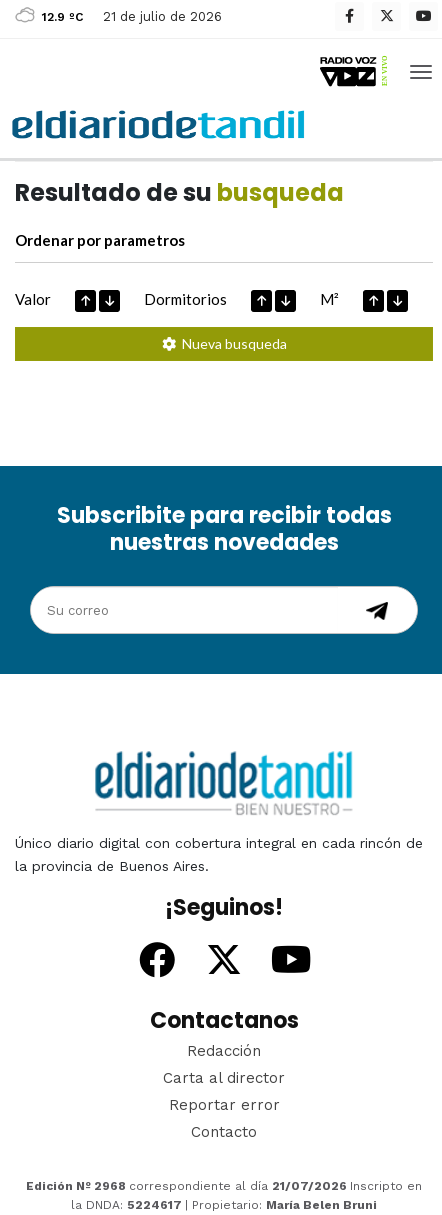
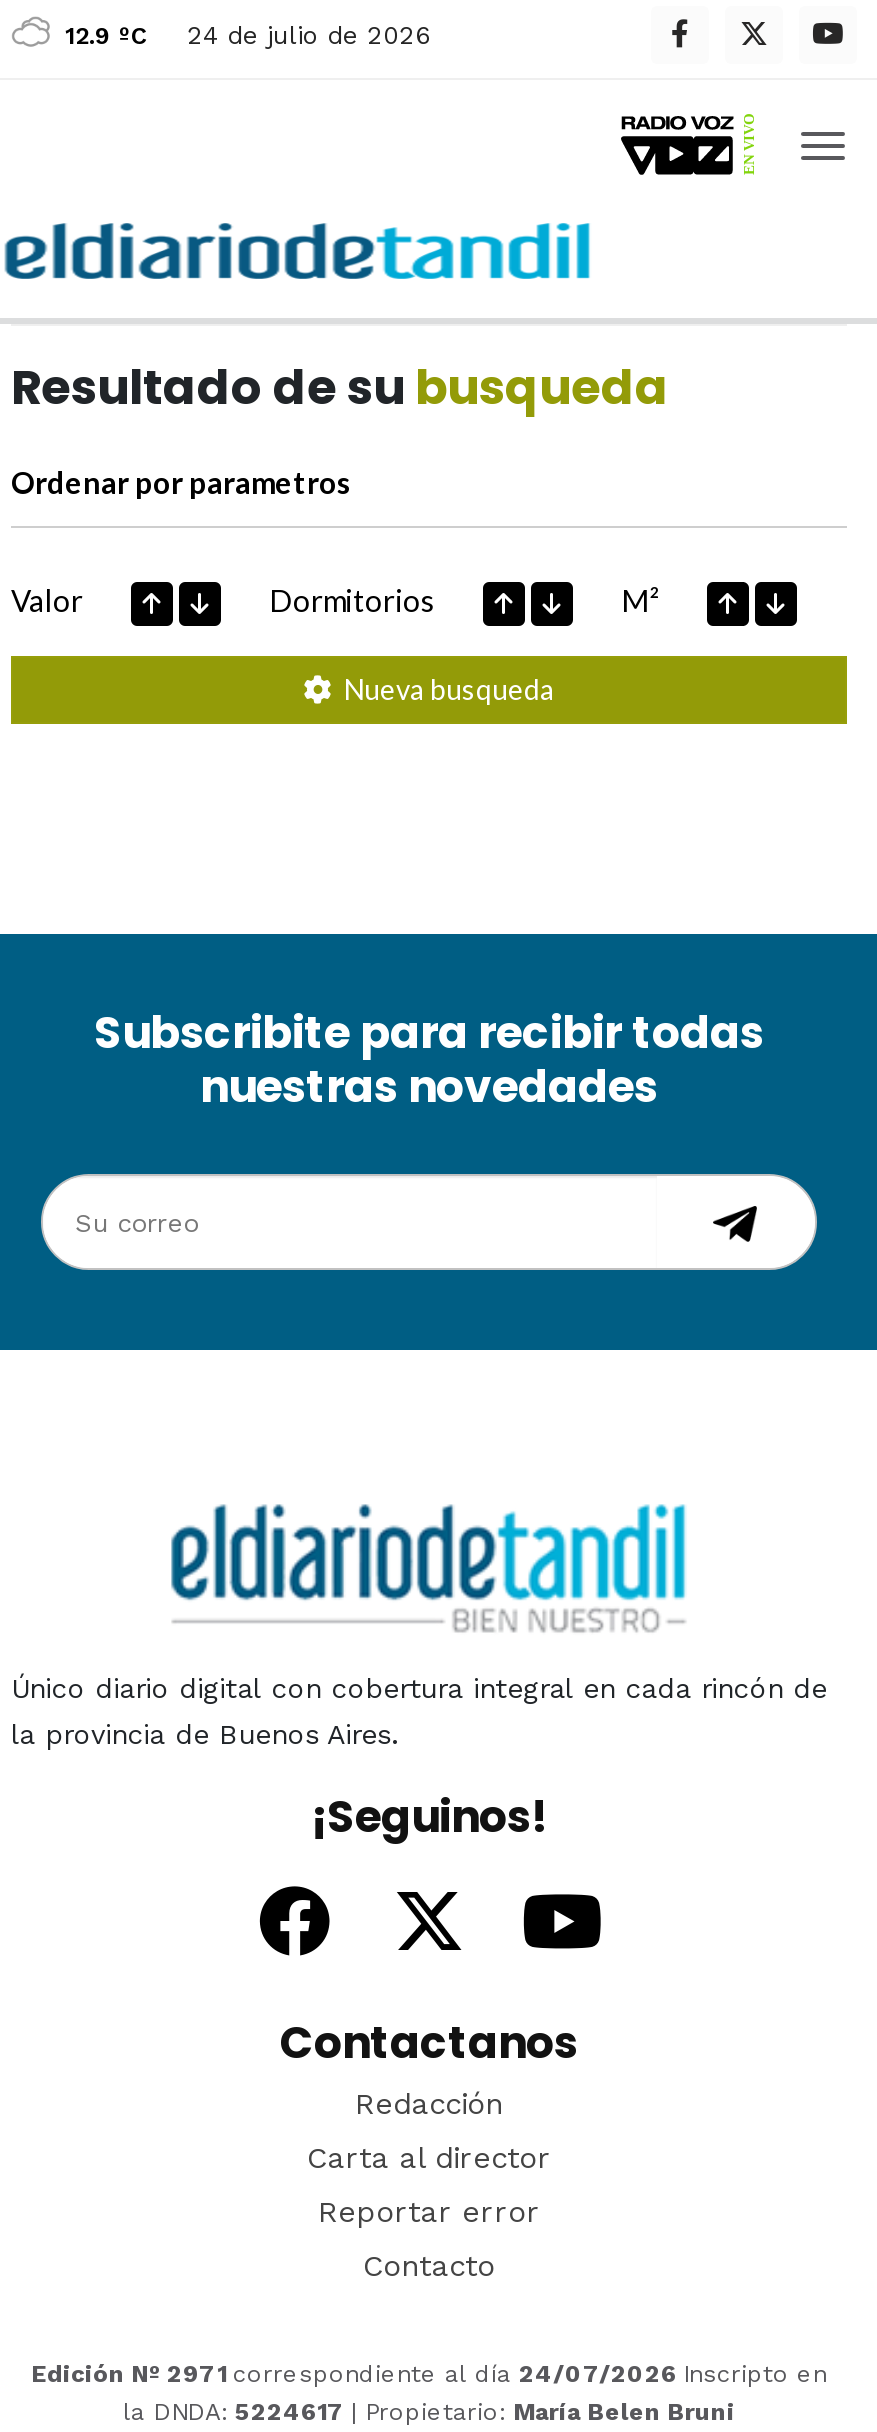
- 12.9 ºC 21 de julio de 2026
+ 12.9 ºC 24 de julio de 2026

- Edición Nº 2968 correspondiente al día 21/07/2026 Inscripto en
+ Edición Nº 2971 correspondiente al día 24/07/2026 Inscripto en
